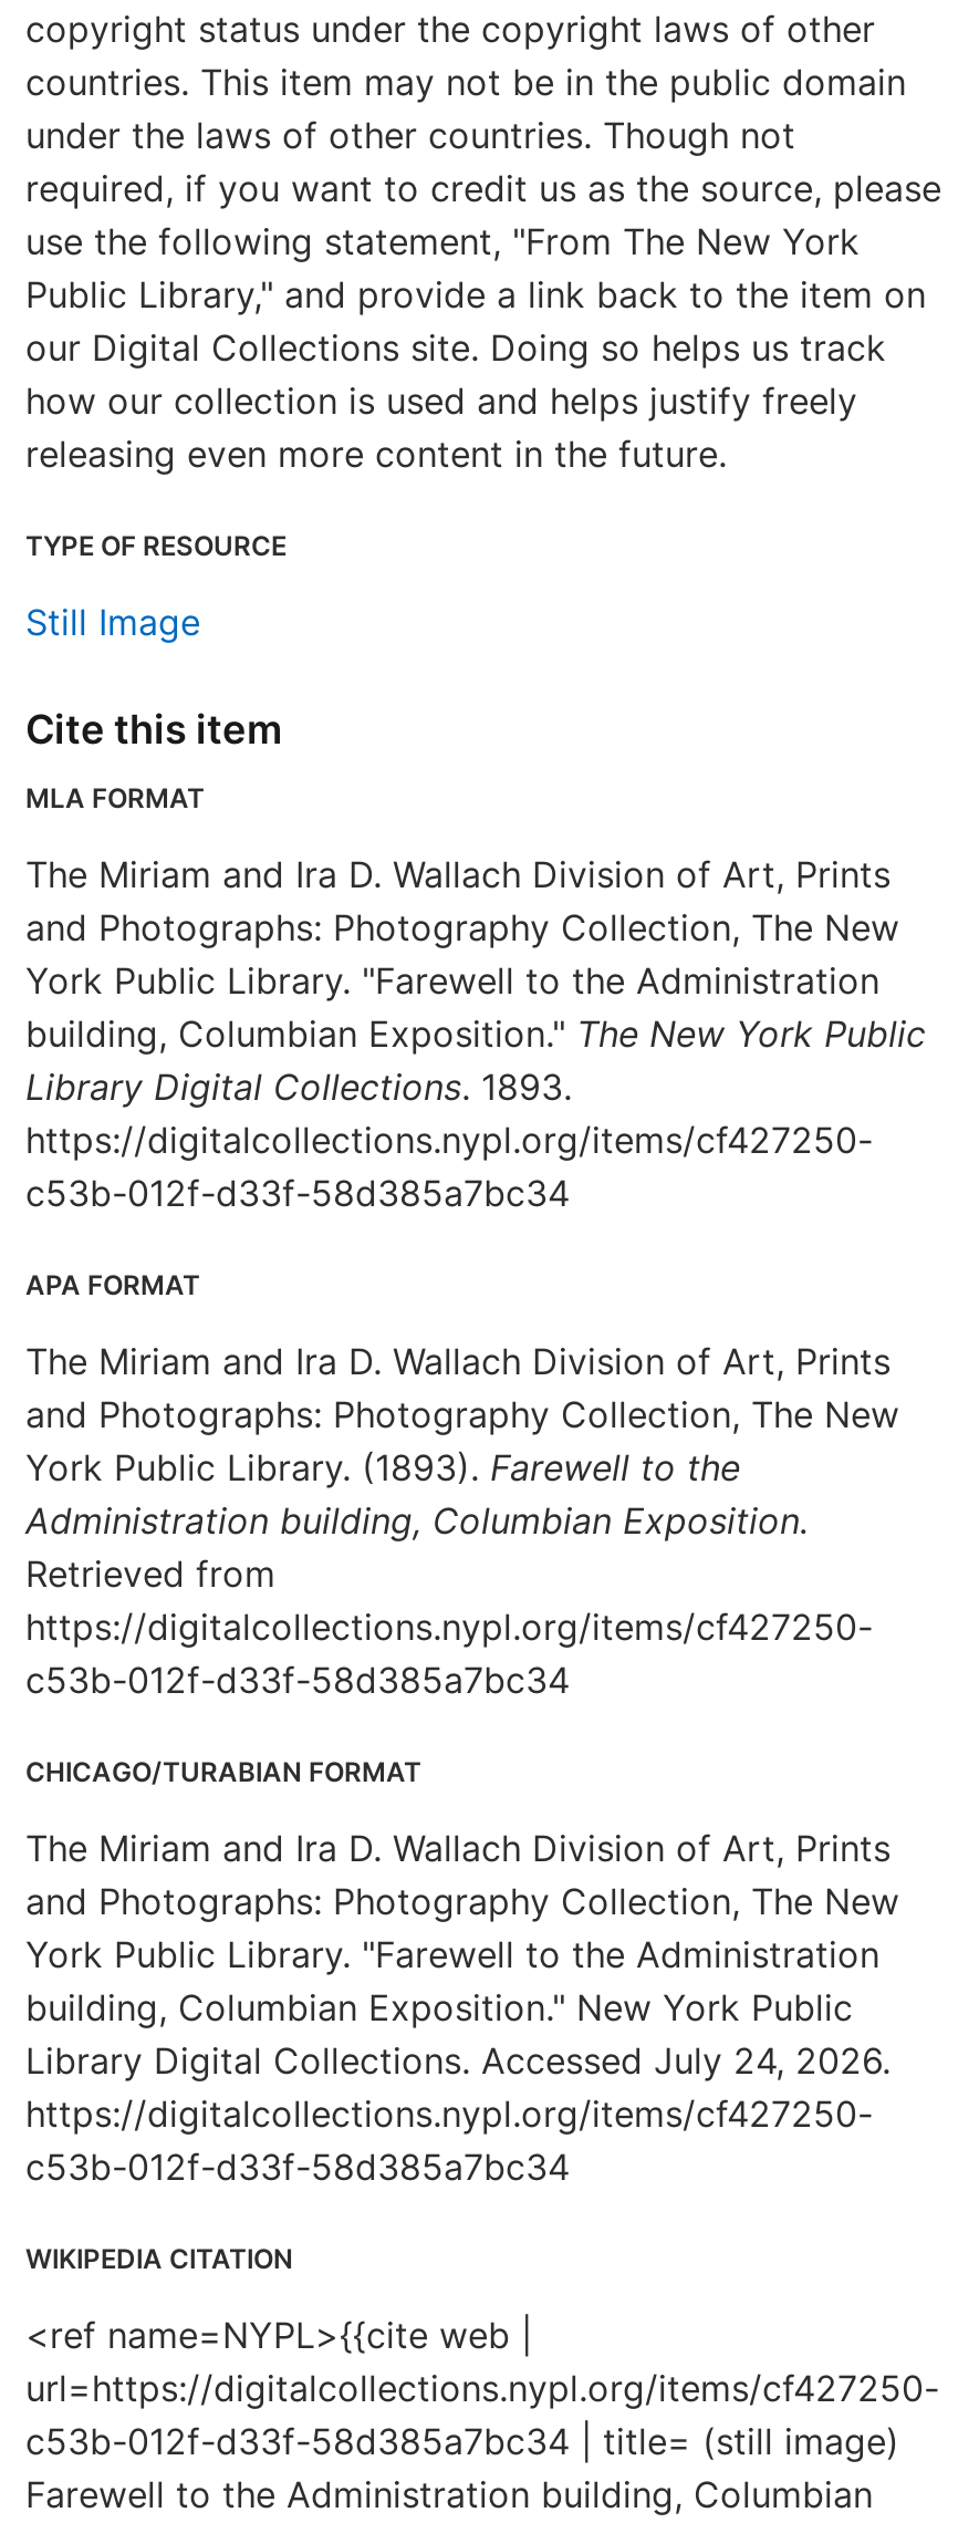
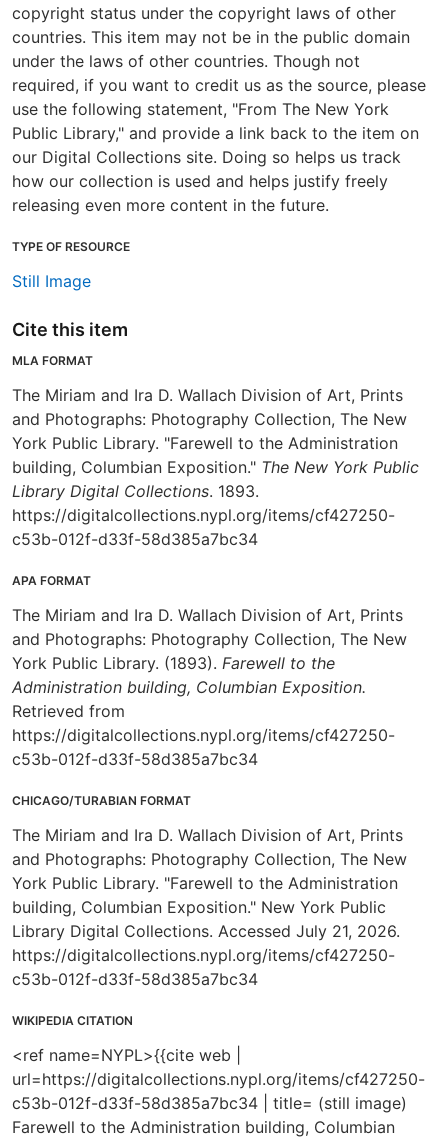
- Library Digital Collections. Accessed July 24, 2026.
+ Library Digital Collections. Accessed July 21, 2026.
